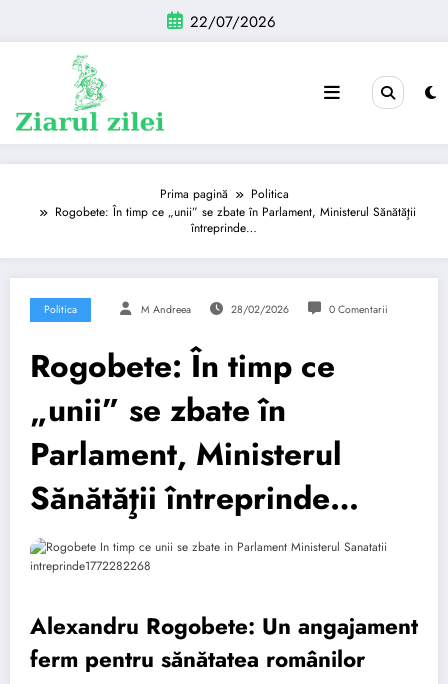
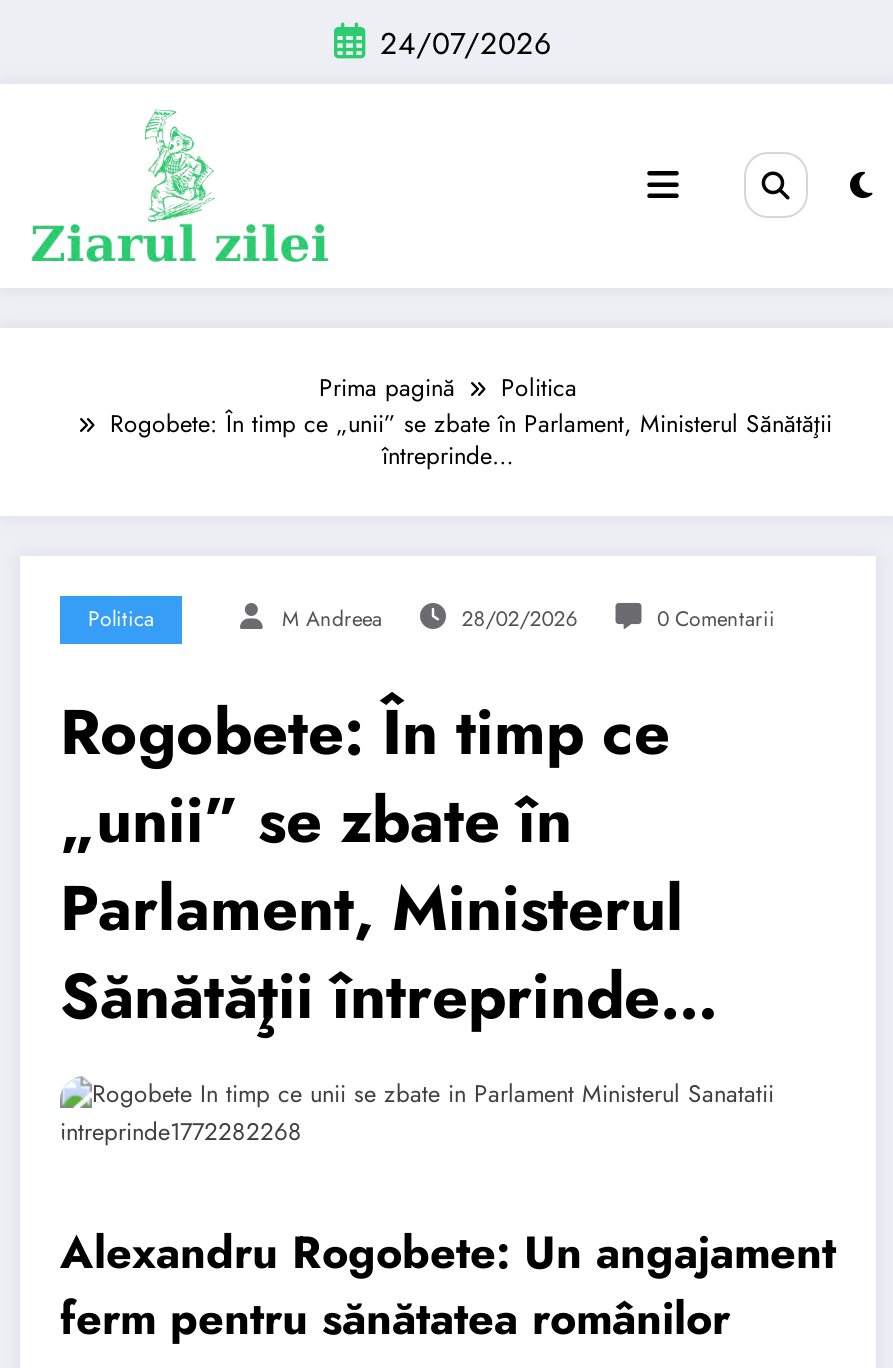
- 22/07/2026
+ 24/07/2026
